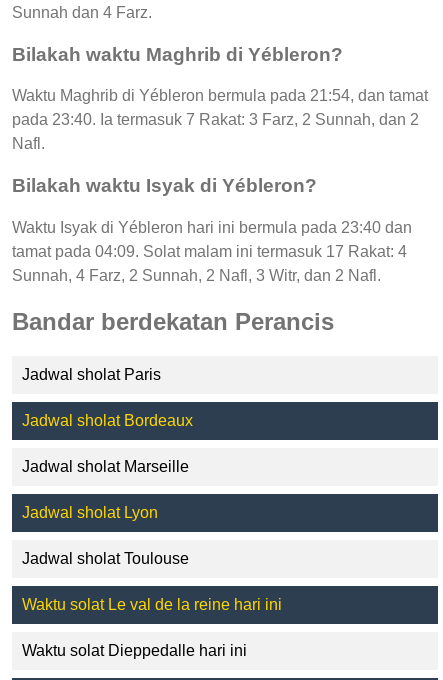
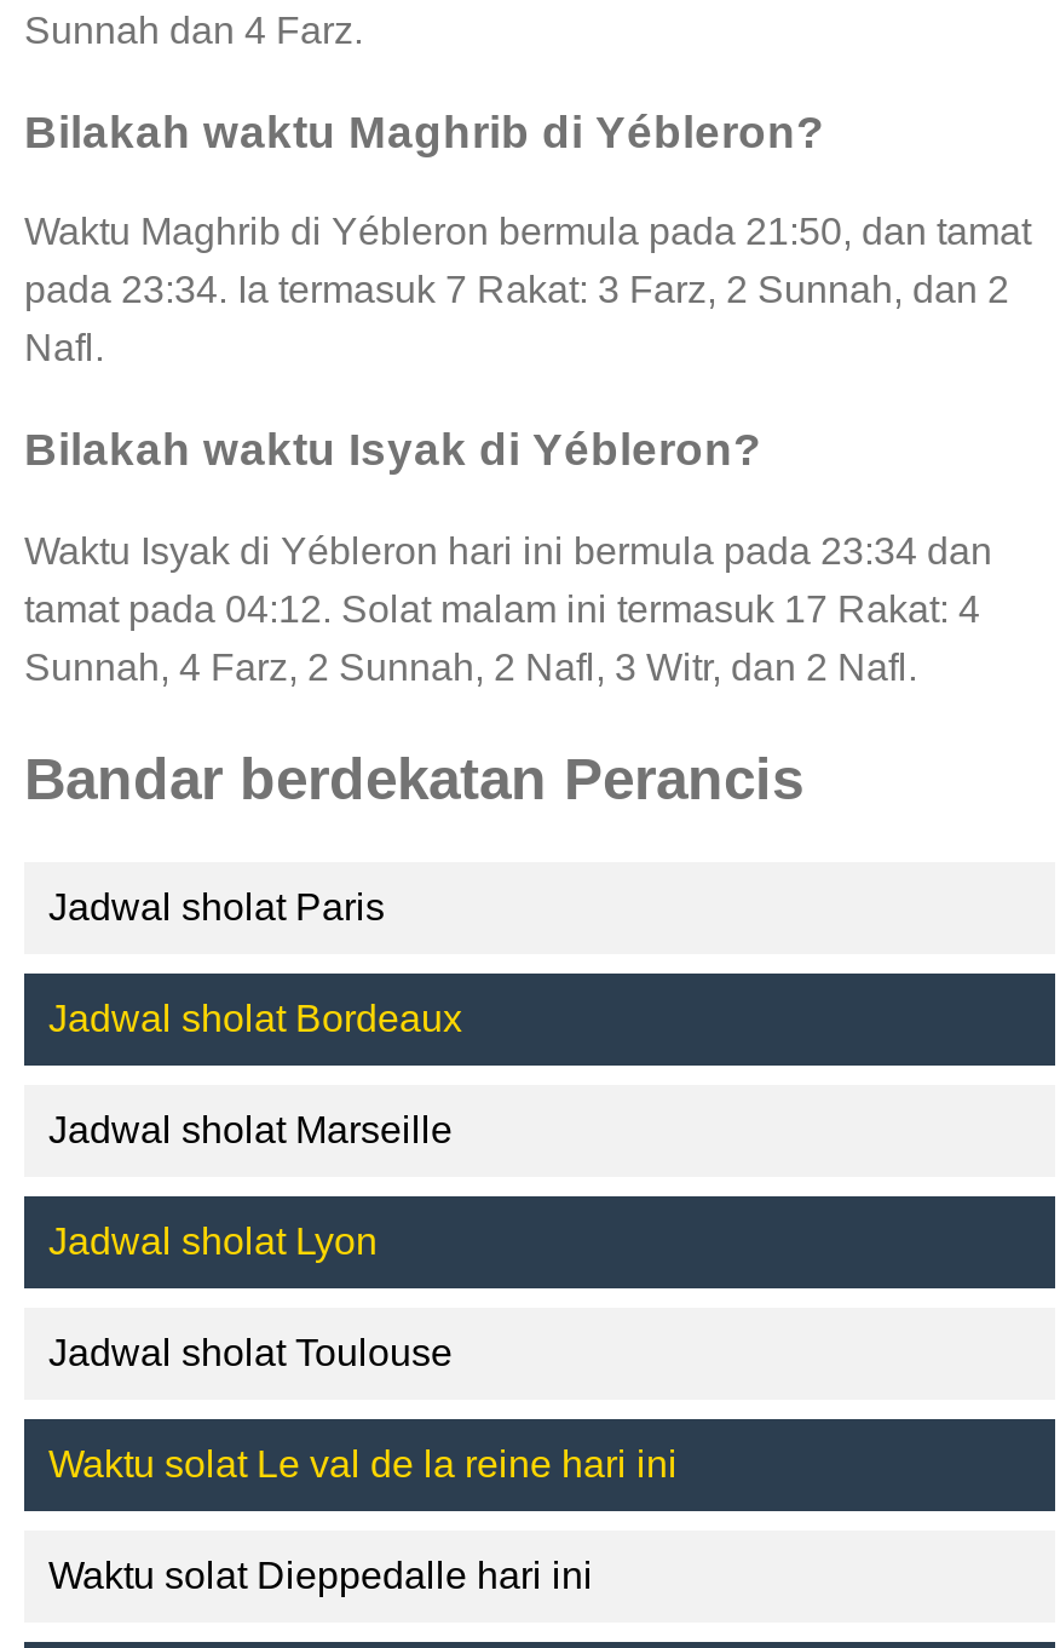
- Waktu Maghrib di Yébleron bermula pada 21:54, dan tamat
+ Waktu Maghrib di Yébleron bermula pada 21:50, dan tamat

- pada 23:40. Ia termasuk 7 Rakat: 3 Farz, 2 Sunnah, dan 2
+ pada 23:34. Ia termasuk 7 Rakat: 3 Farz, 2 Sunnah, dan 2

- Waktu Isyak di Yébleron hari ini bermula pada 23:40 dan
+ Waktu Isyak di Yébleron hari ini bermula pada 23:34 dan

- tamat pada 04:09. Solat malam ini termasuk 17 Rakat: 4
+ tamat pada 04:12. Solat malam ini termasuk 17 Rakat: 4
